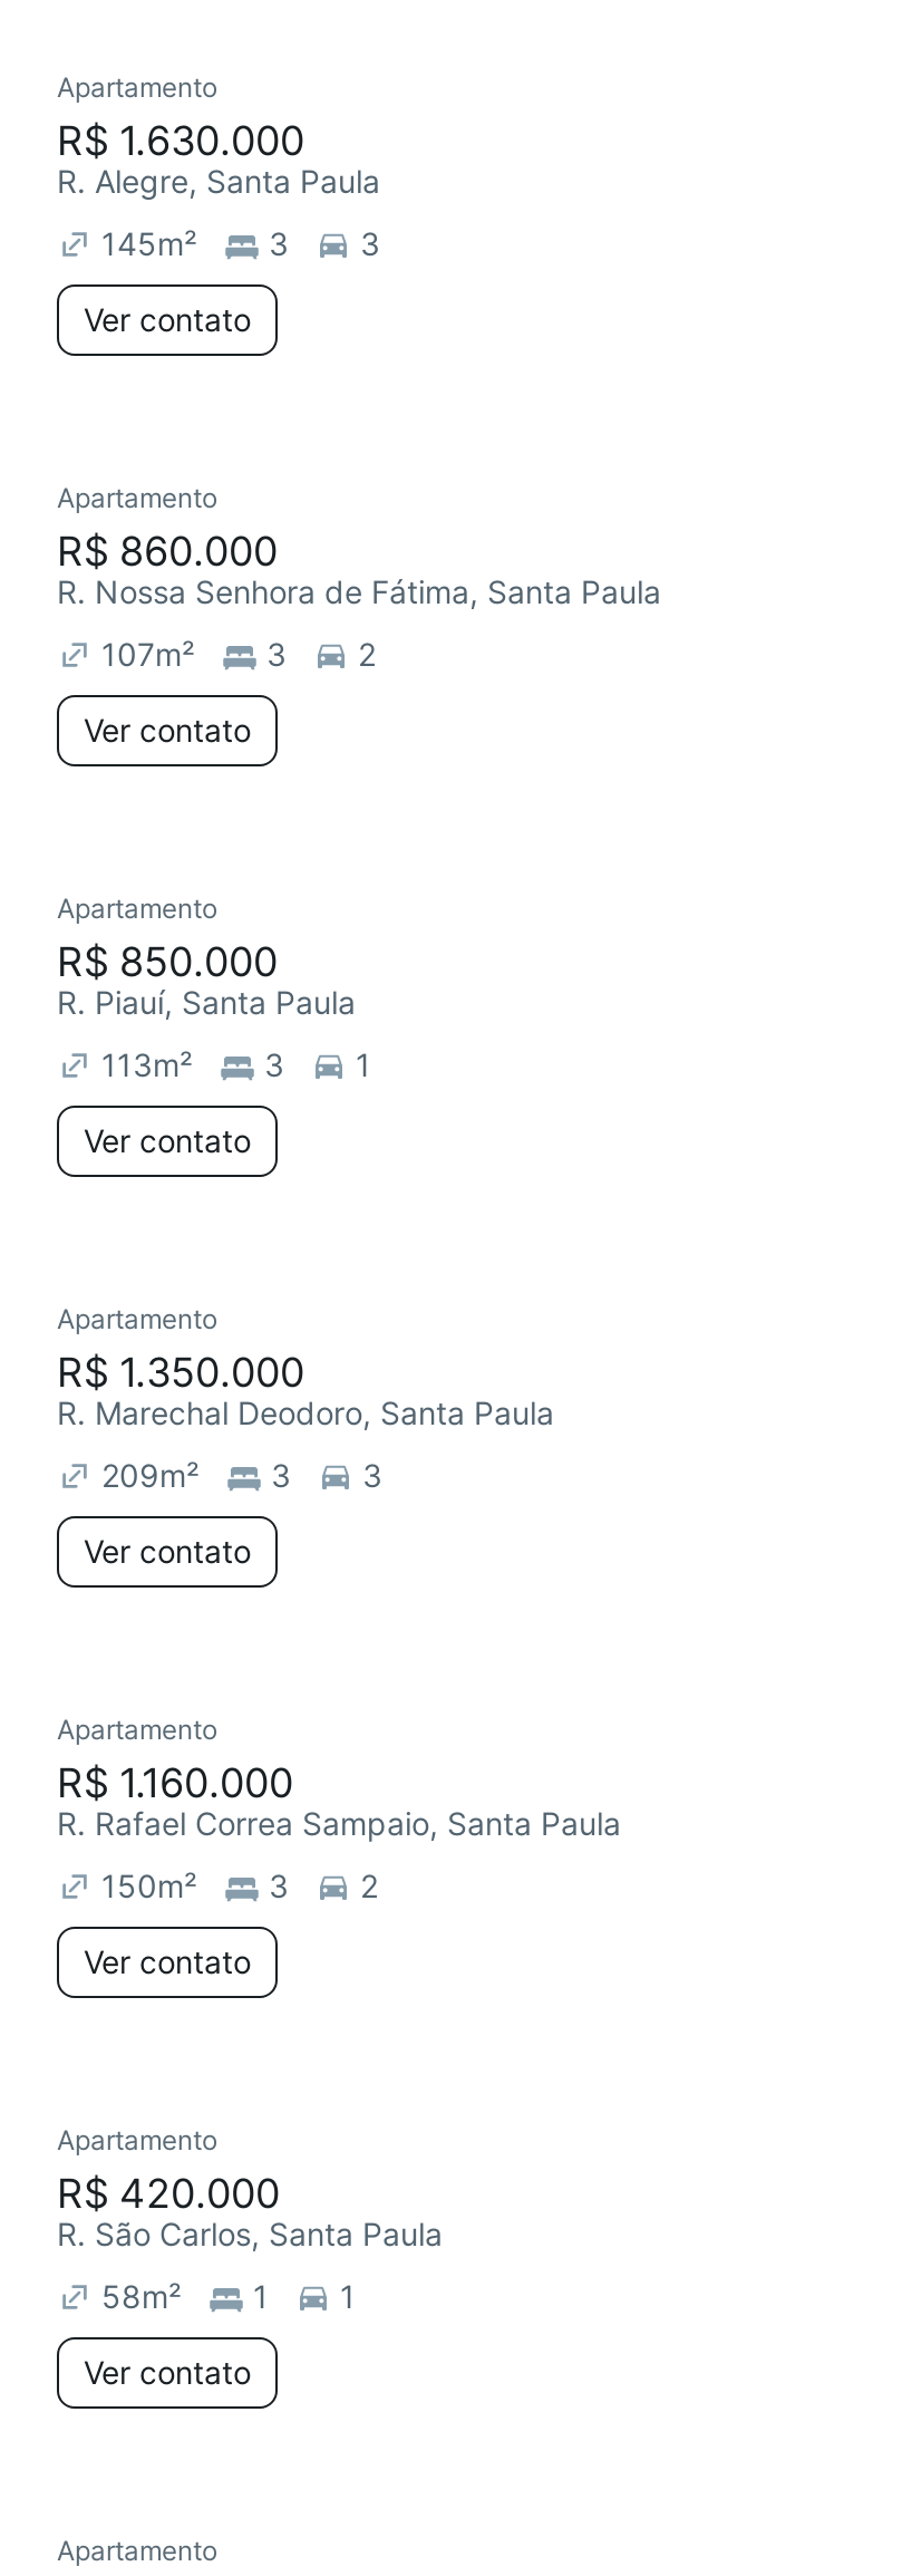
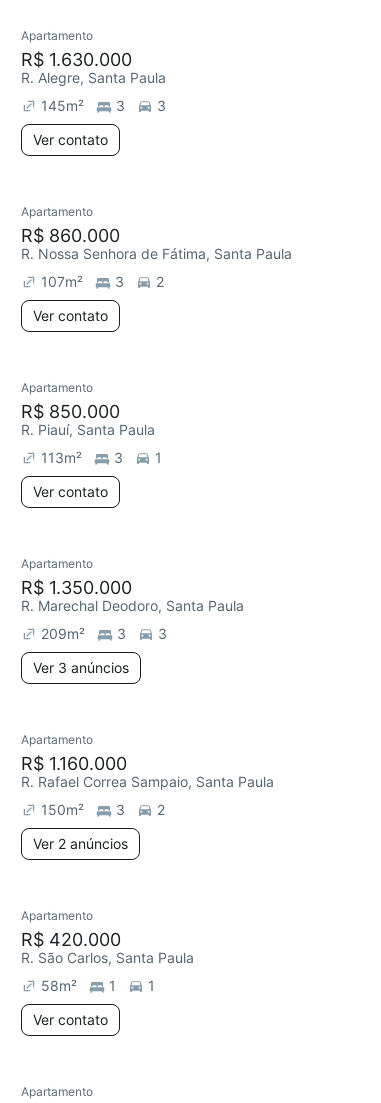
- Ver contato
+ Ver 3 anúncios

- Ver contato
+ Ver 2 anúncios
